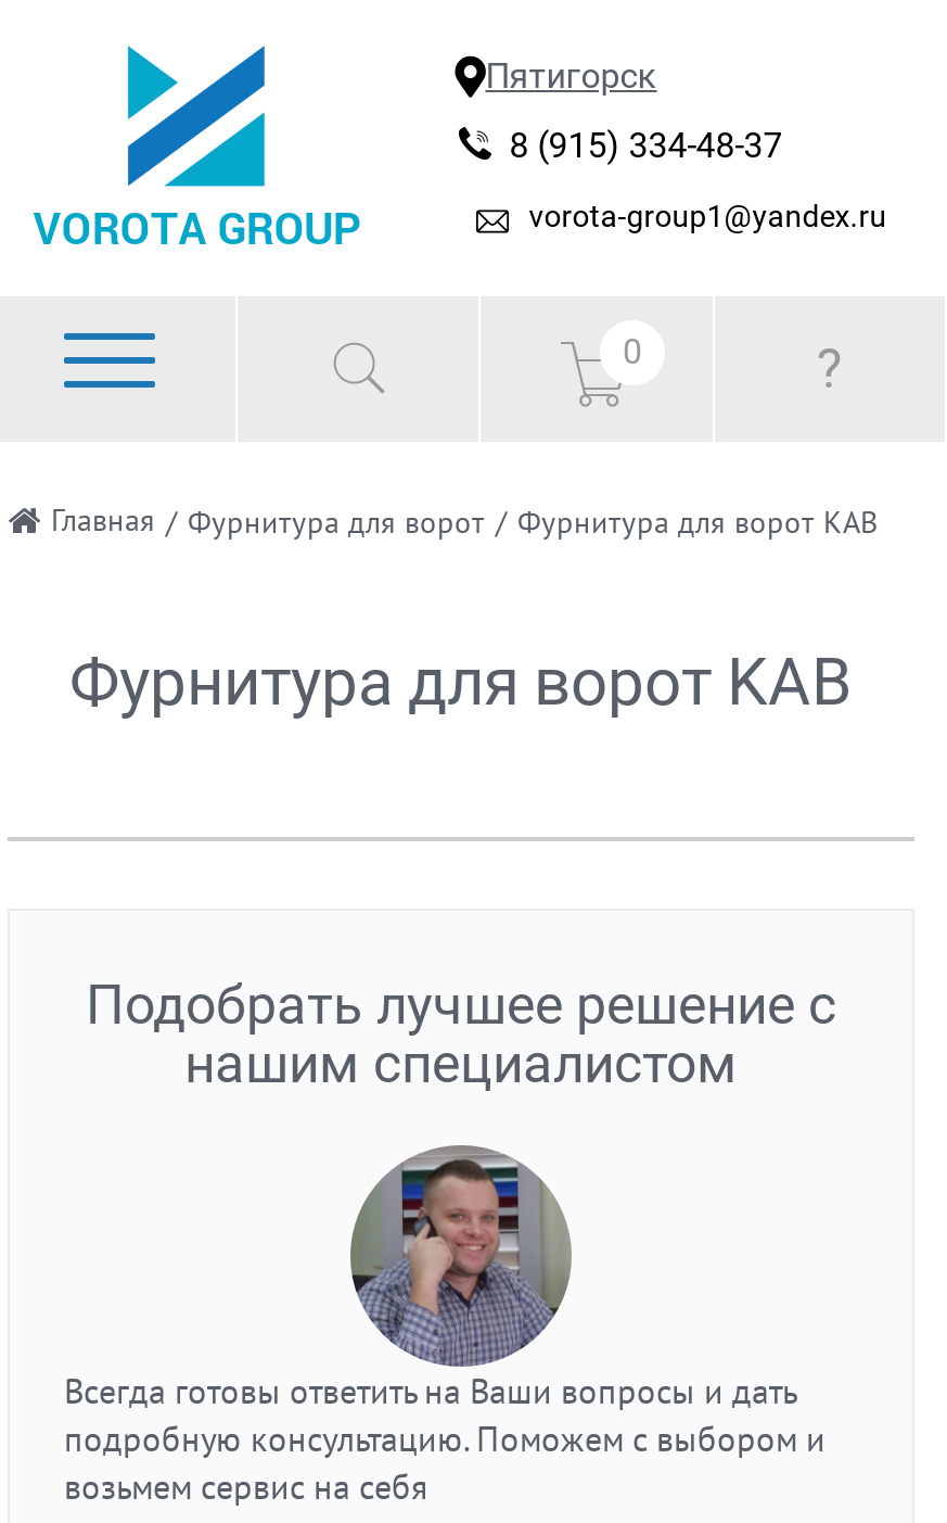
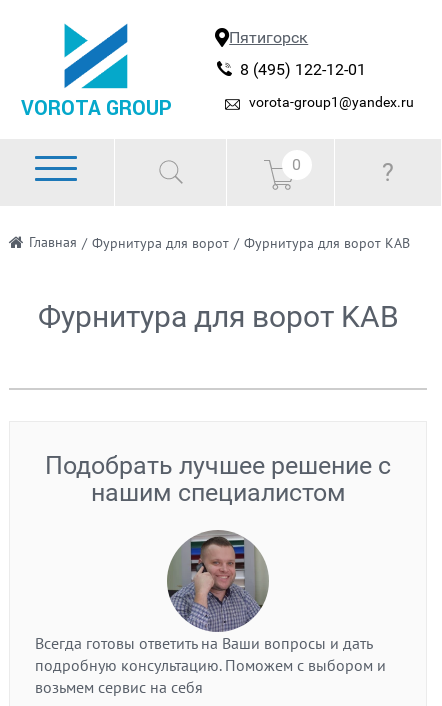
- 8 (915) 334-48-37
+ 8 (495) 122-12-01
